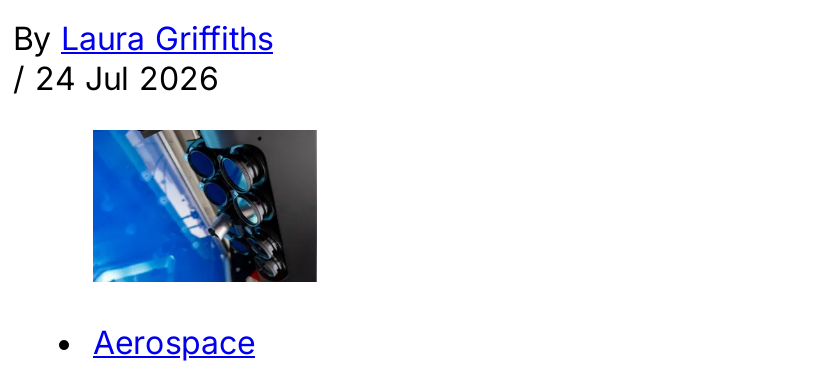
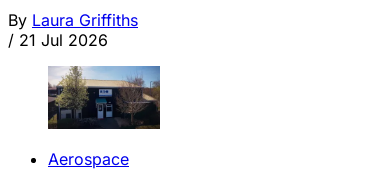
- / 24 Jul 2026
+ / 21 Jul 2026

- [image]
+ [image]
